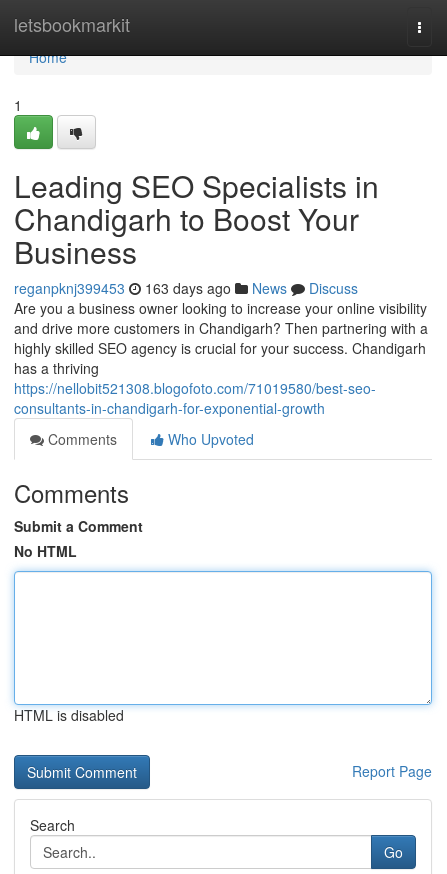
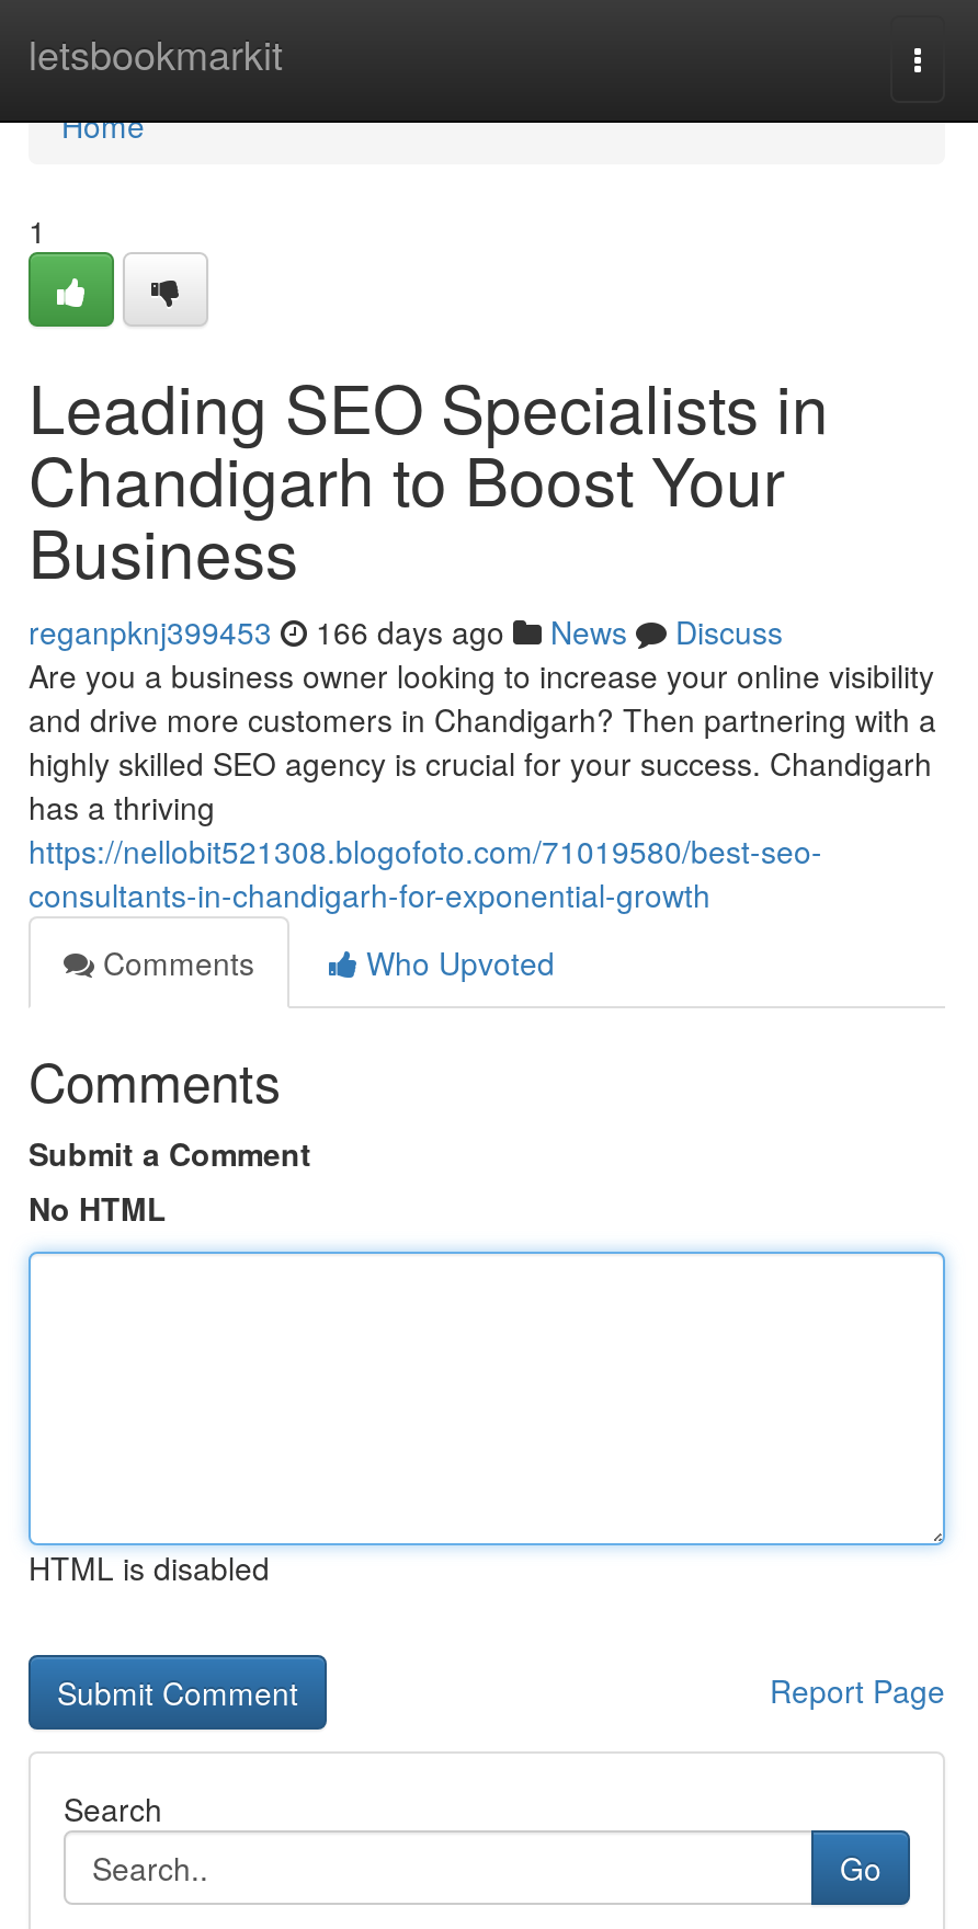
- reganpknj399453 163 days ago News Discuss
+ reganpknj399453 166 days ago News Discuss
